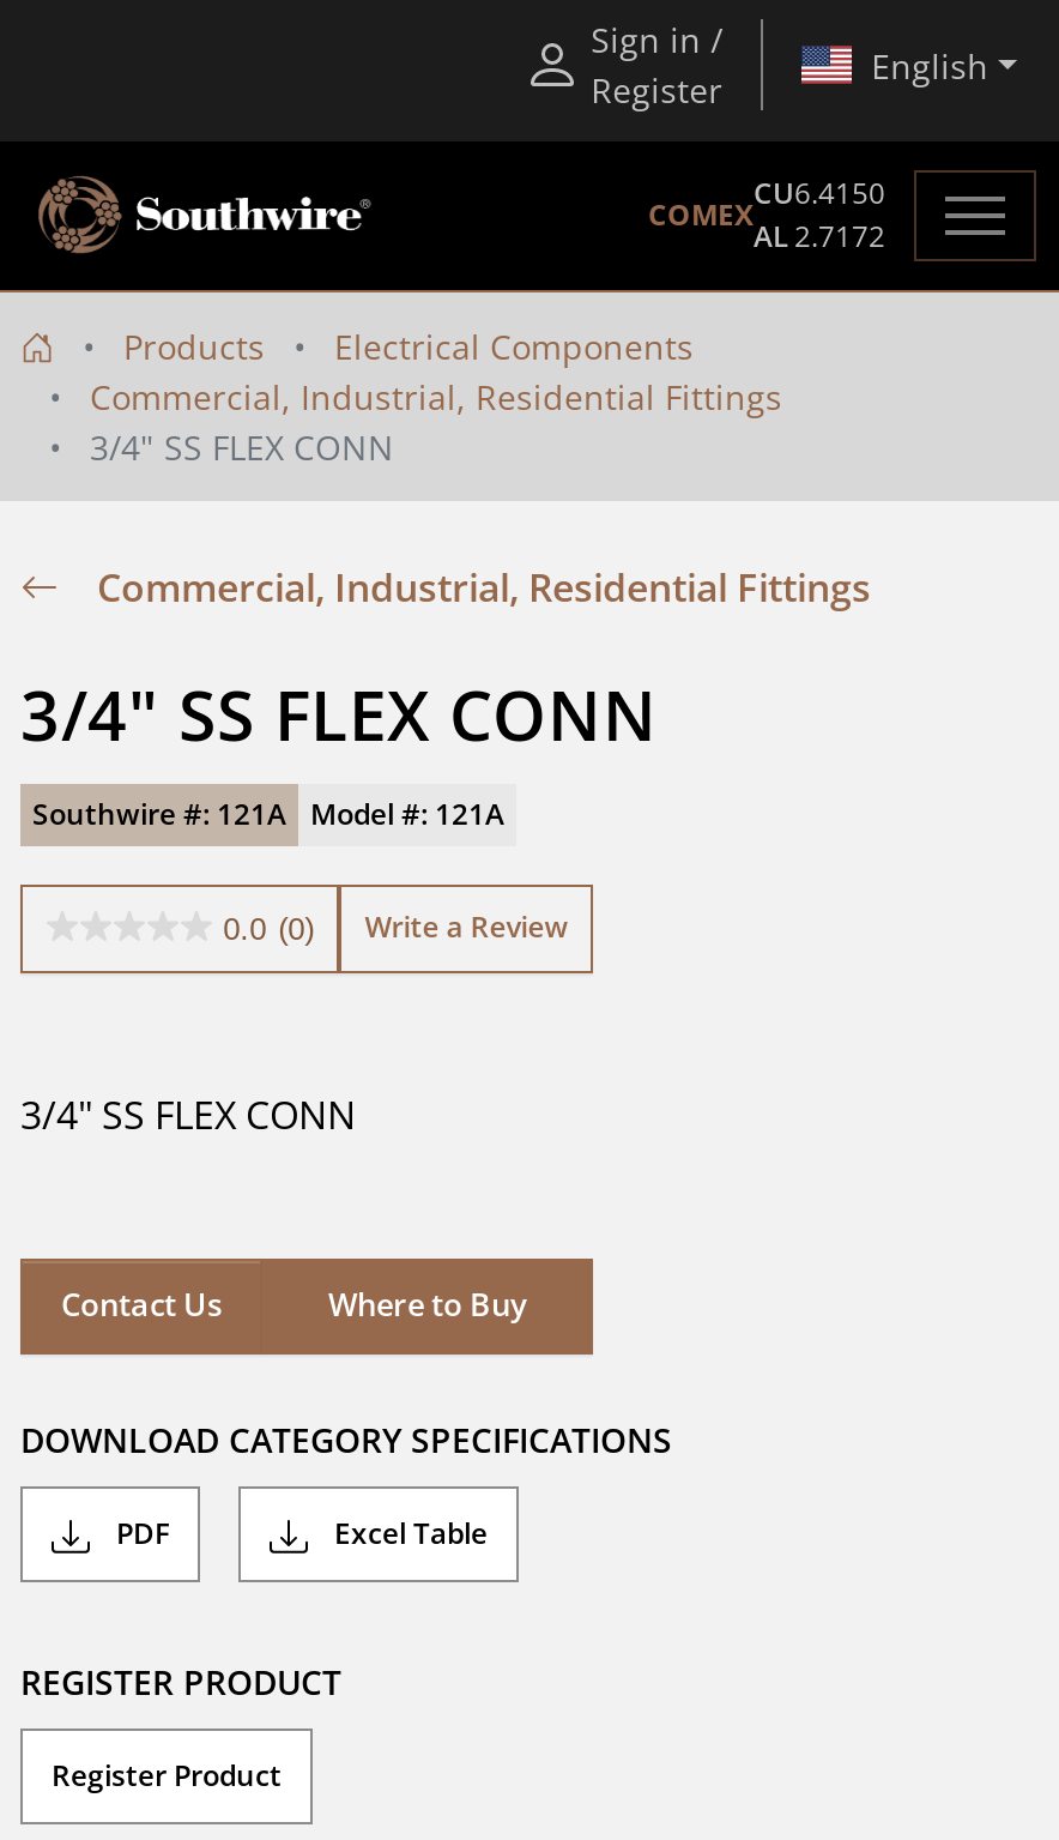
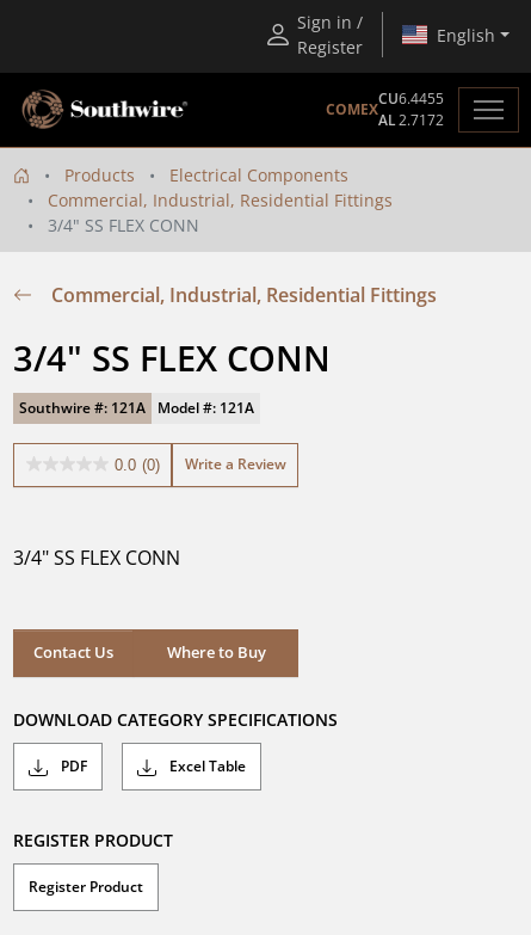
- CU6.4150
+ CU6.4455
